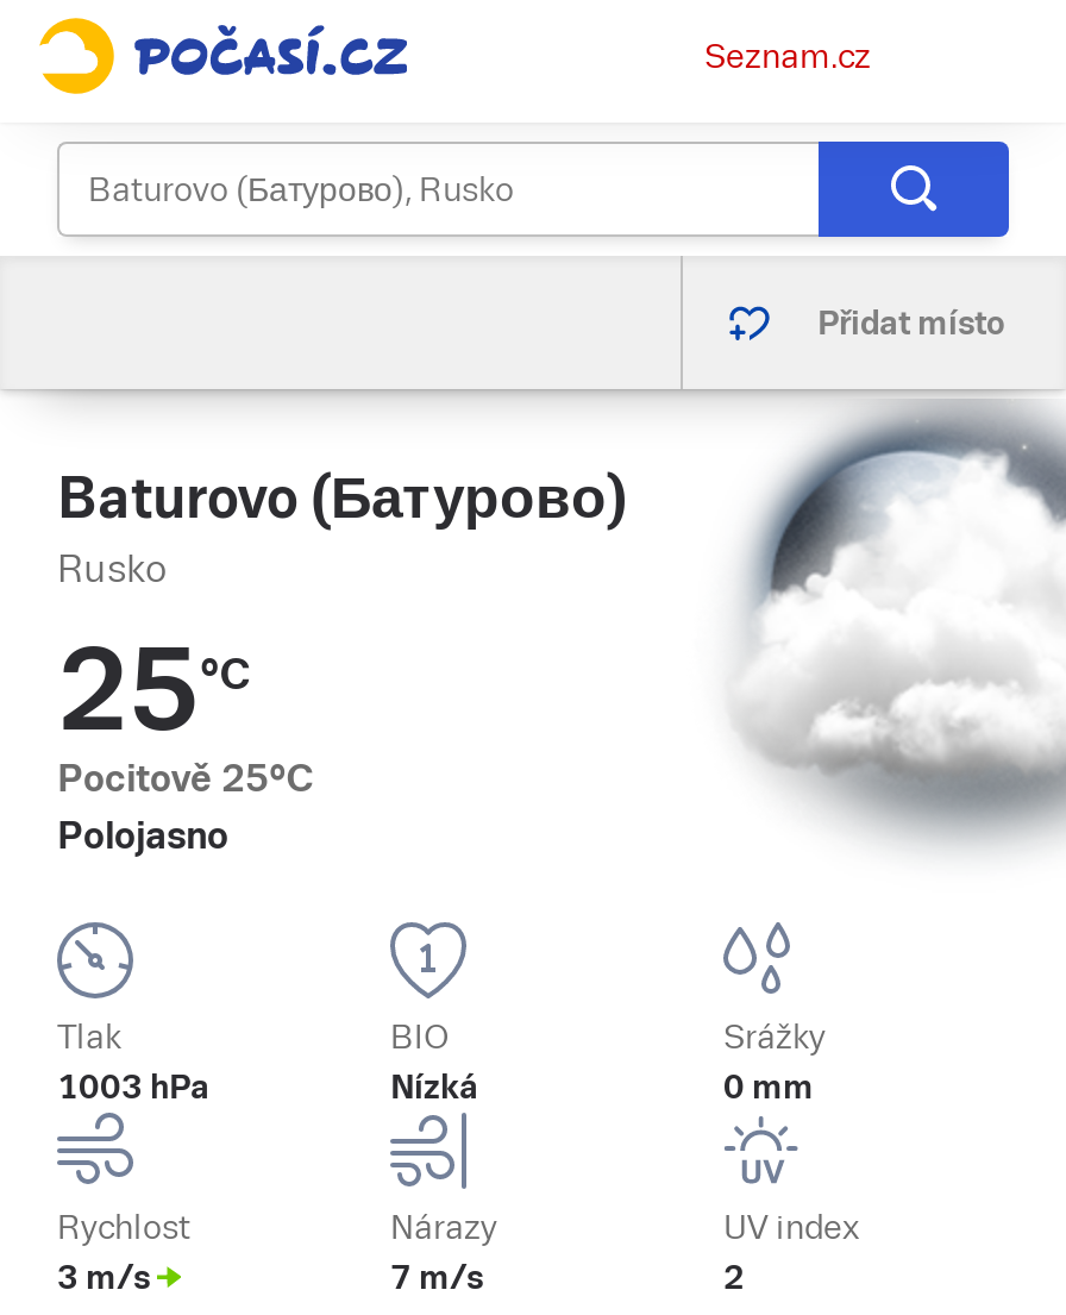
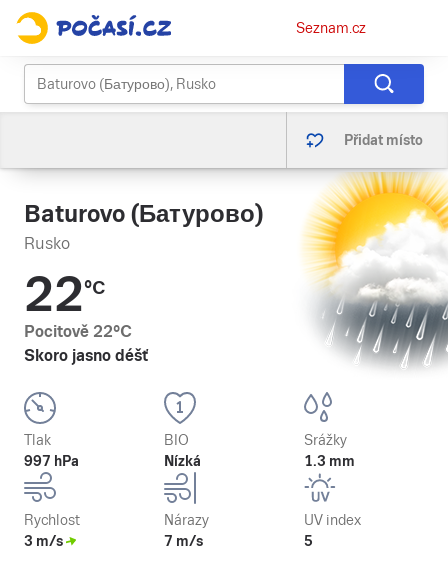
- [image]
+ [image]

- 25°C
- Pocitově 25°C
- Polojasno
+ 22°C
+ Pocitově 22°C
+ Skoro jasno déšť

- 1003 hPa
+ 997 hPa

- 0 mm
+ 1.3 mm

- 2
+ 5
